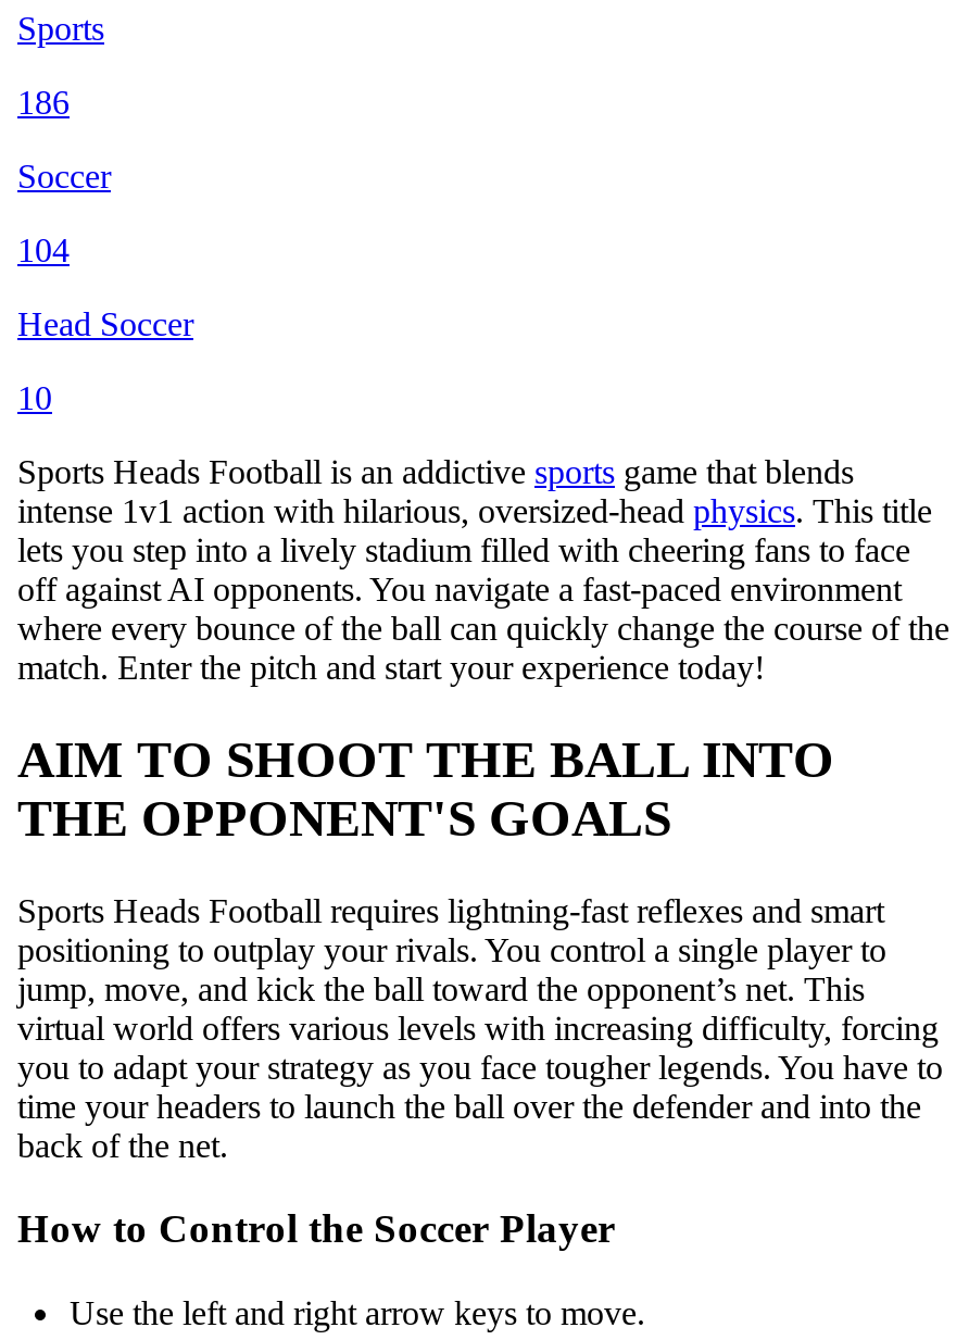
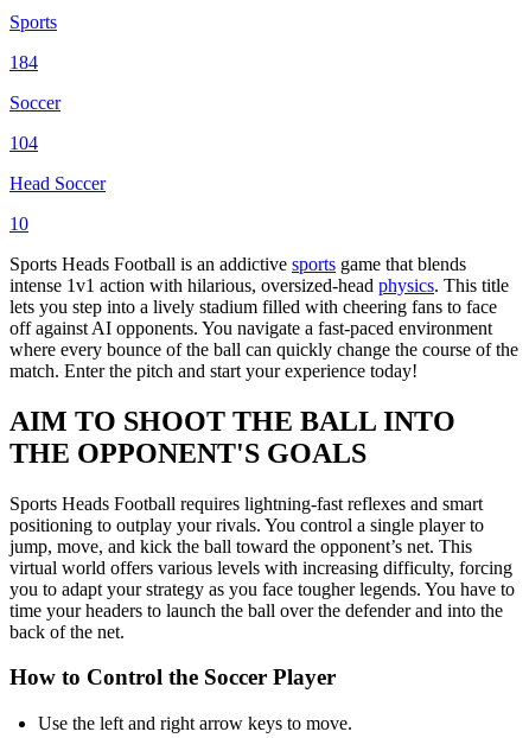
- 186
+ 184
